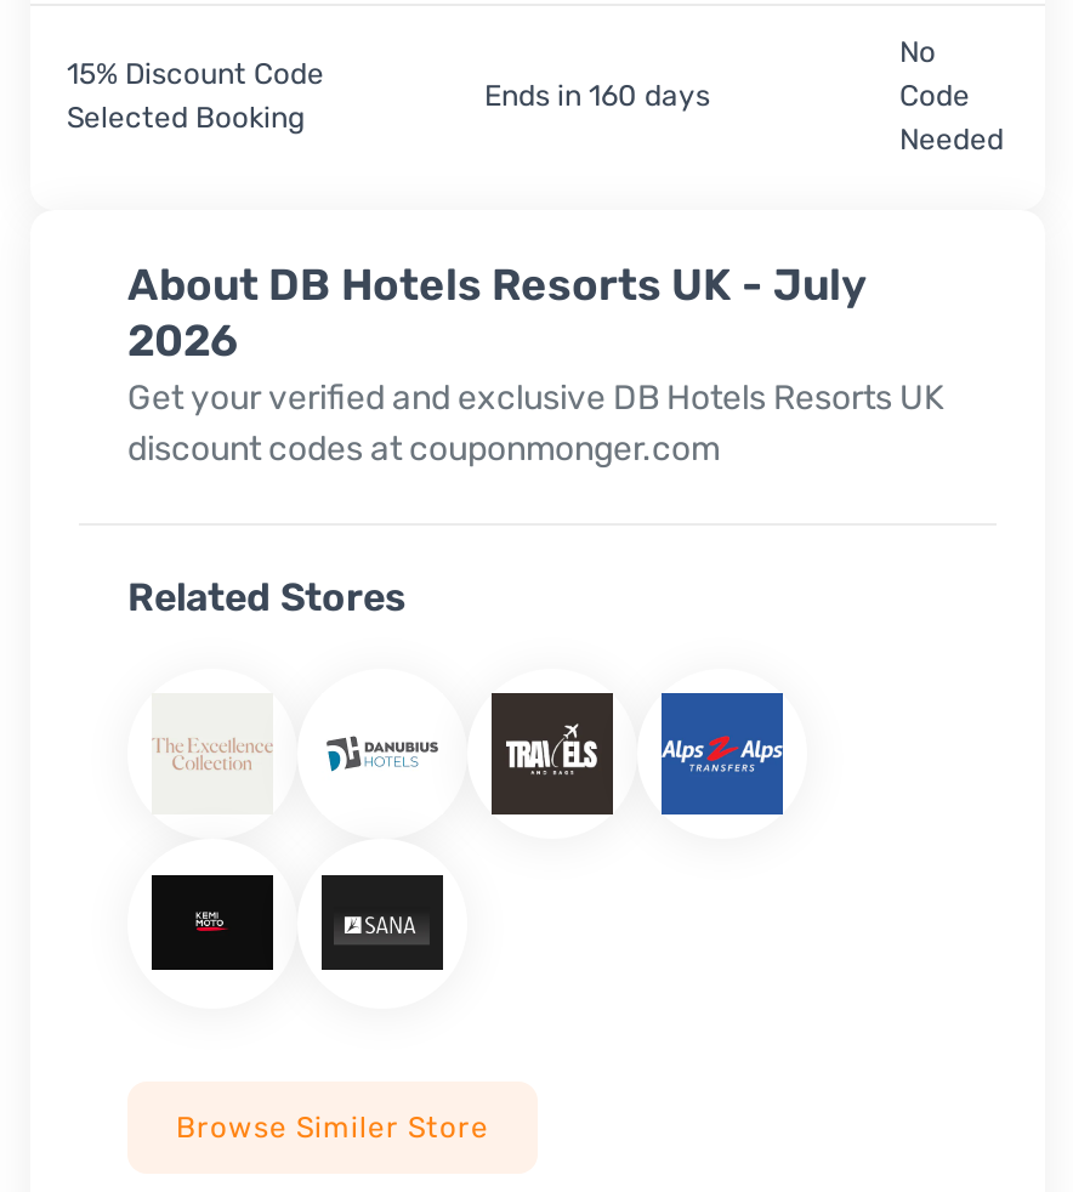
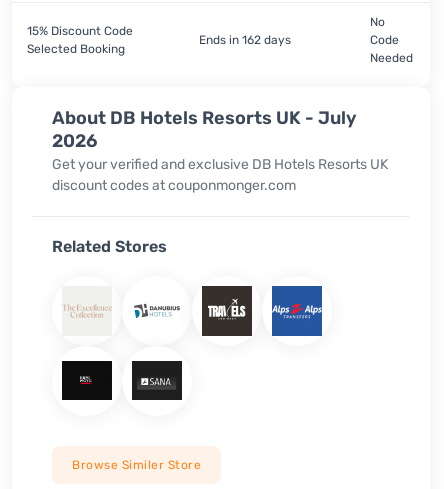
- Ends in 160 days
+ Ends in 162 days
